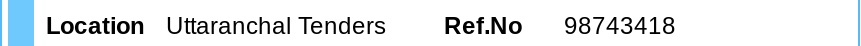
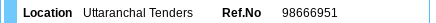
- Ref.No 98743418
+ Ref.No 98666951
